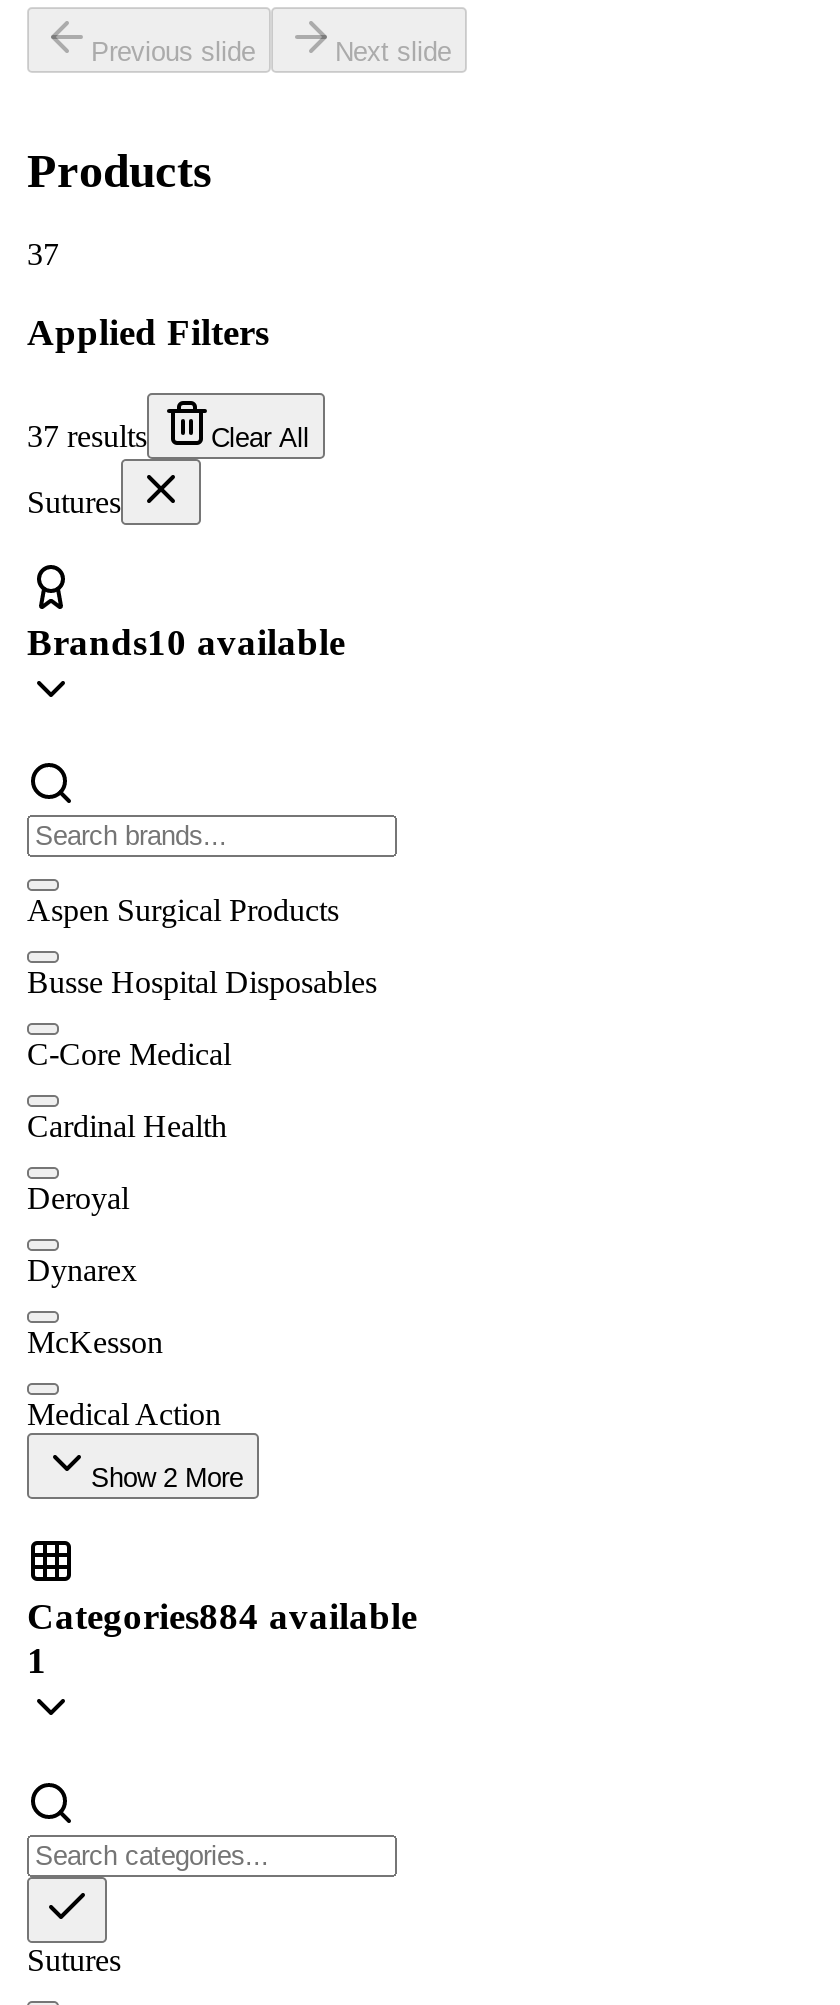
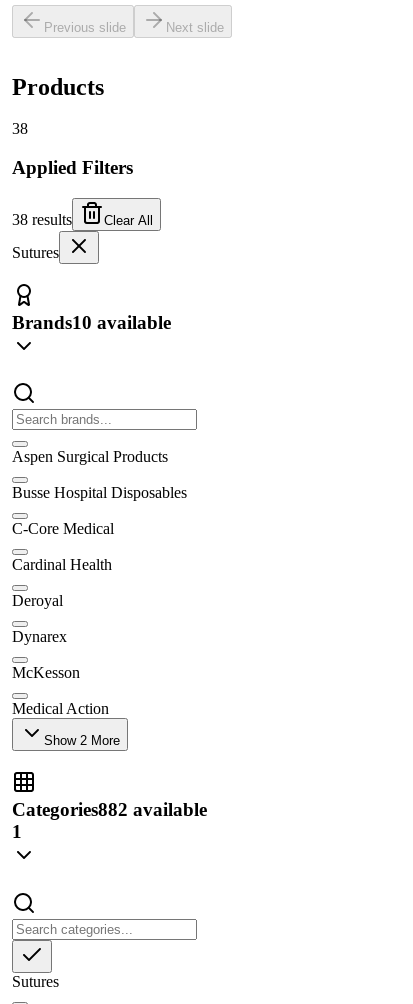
- 37
+ 38

- 37 results
+ 38 results

- Categories884 available
+ Categories882 available
